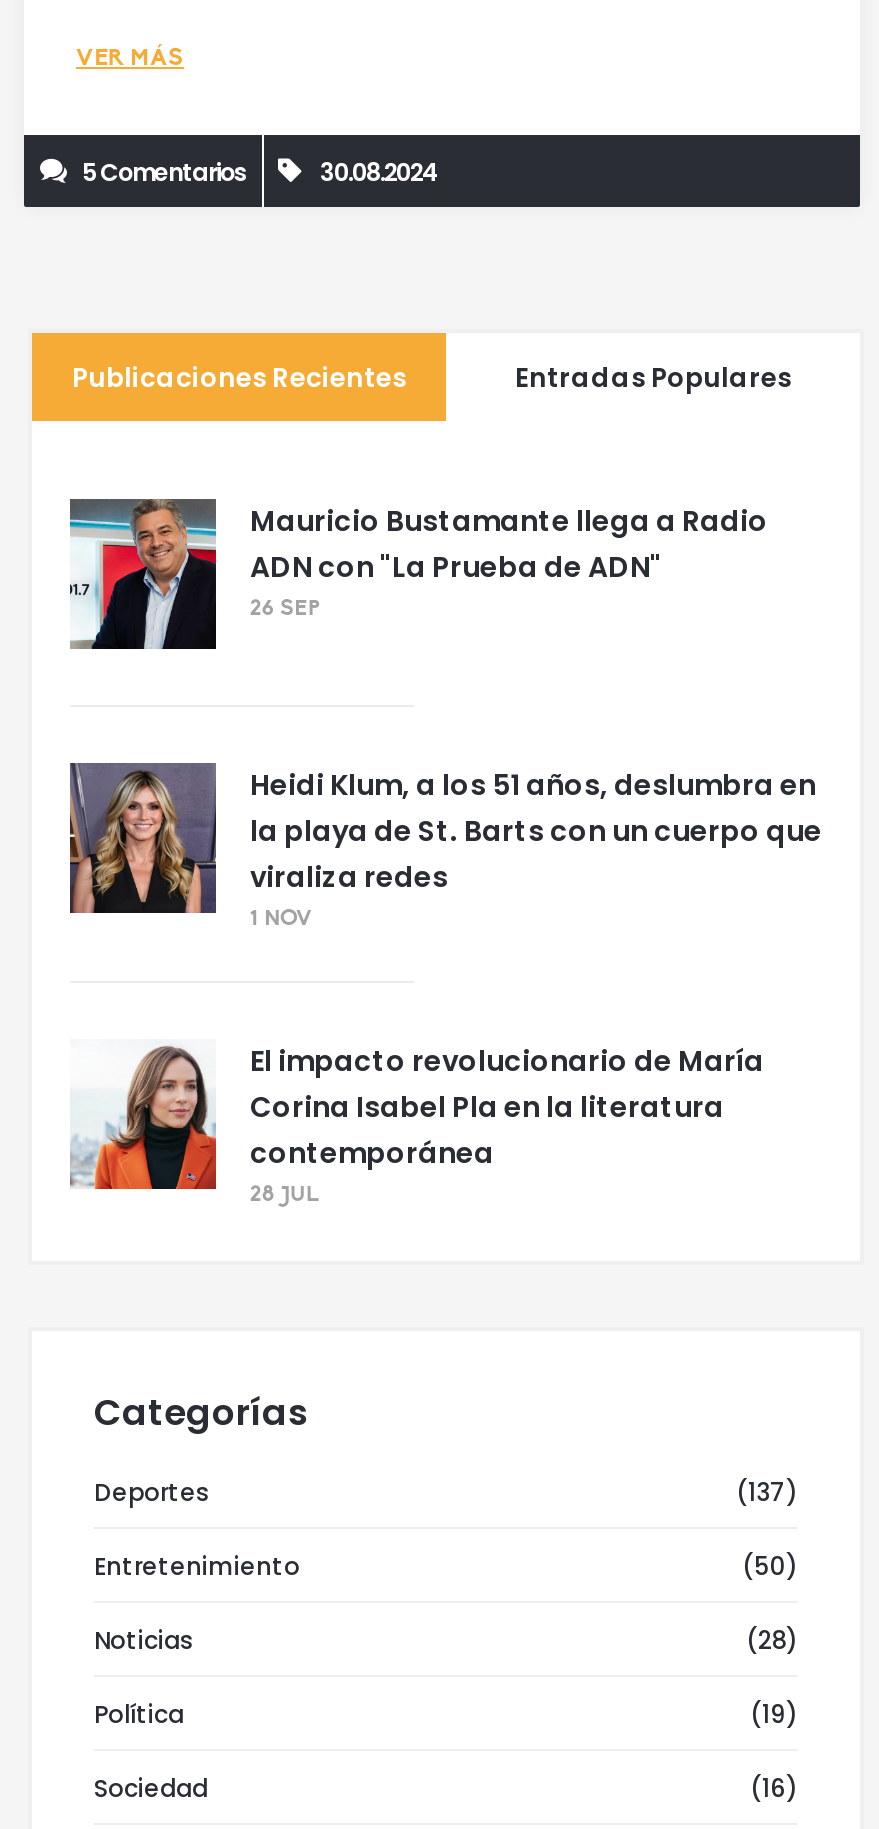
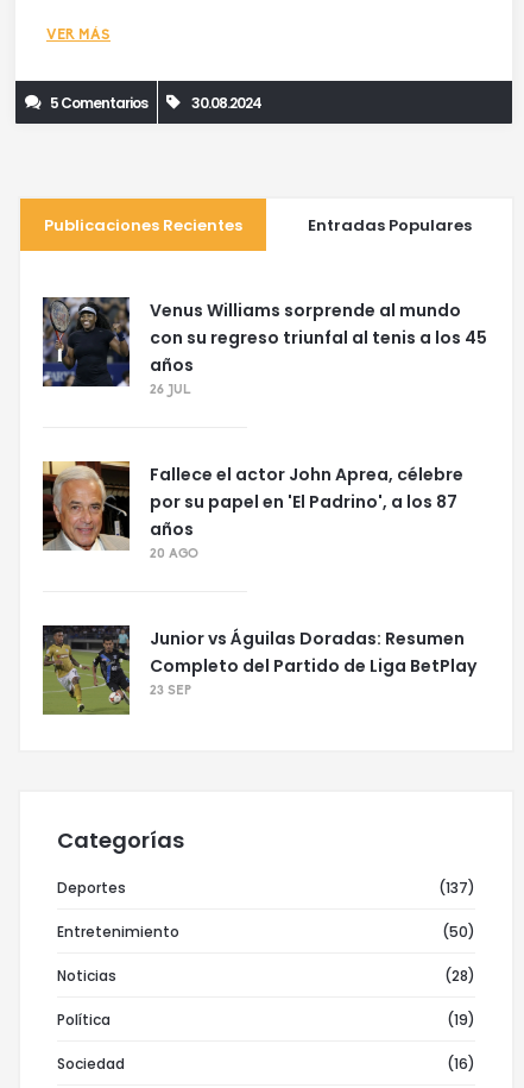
- [image]
- Mauricio Bustamante llega a Radio
- ADN con "La Prueba de ADN"
- 26 SEP
+ [image]
+ Venus Williams sorprende al mundo
+ con su regreso triunfal al tenis a los 45
+ años
+ 26 JUL

- [image]
- Heidi Klum, a los 51 años, deslumbra en
- la playa de St. Barts con un cuerpo que
- viraliza redes
- 1 NOV
+ [image]
+ Fallece el actor John Aprea, célebre
+ por su papel en 'El Padrino', a los 87
+ años
+ 20 AGO

- [image]
- El impacto revolucionario de María
- Corina Isabel Pla en la literatura
- contemporánea
- 28 JUL
+ [image]
+ Junior vs Águilas Doradas: Resumen
+ Completo del Partido de Liga BetPlay
+ 23 SEP
